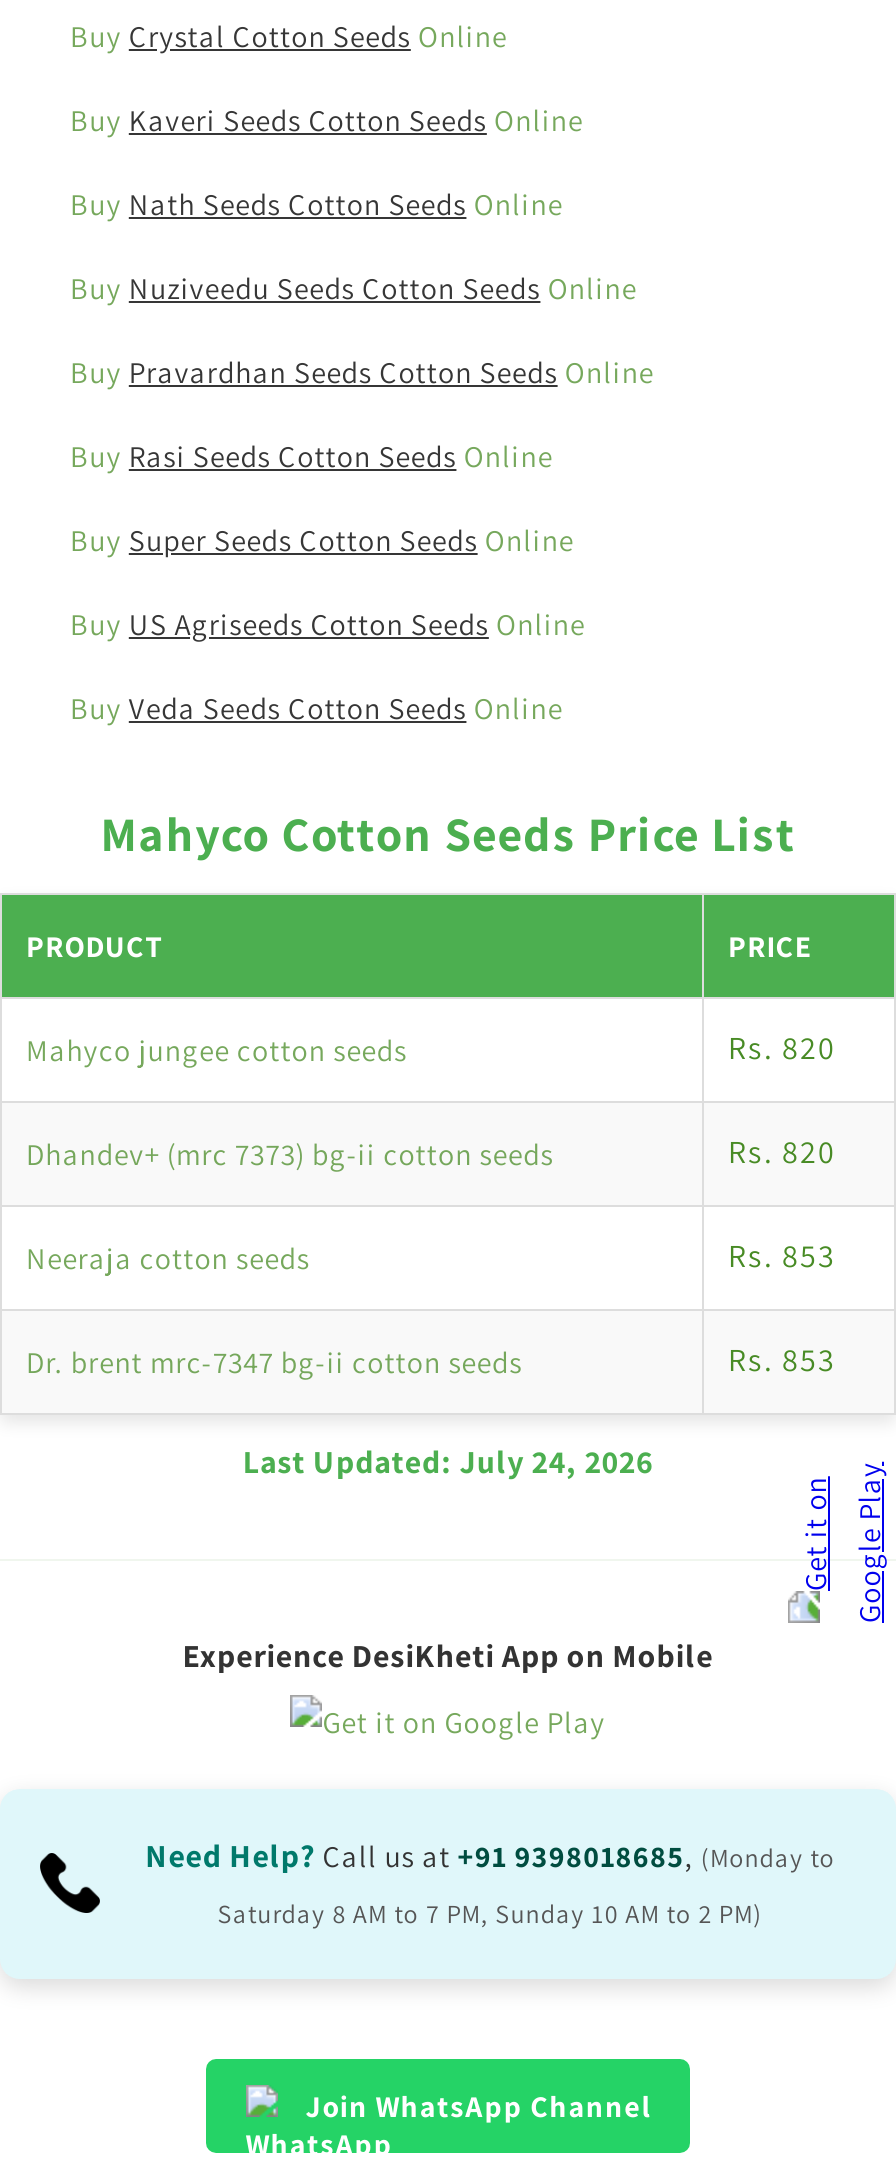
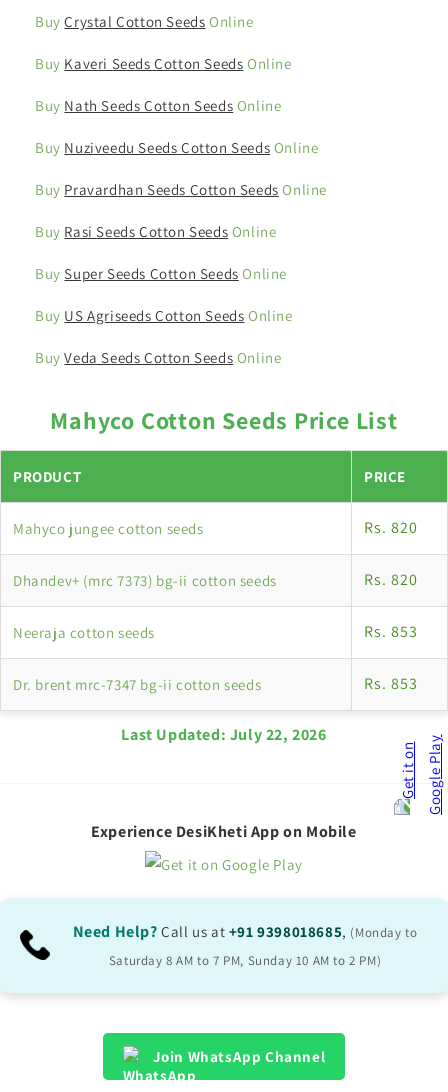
- Last Updated: July 24, 2026
+ Last Updated: July 22, 2026
